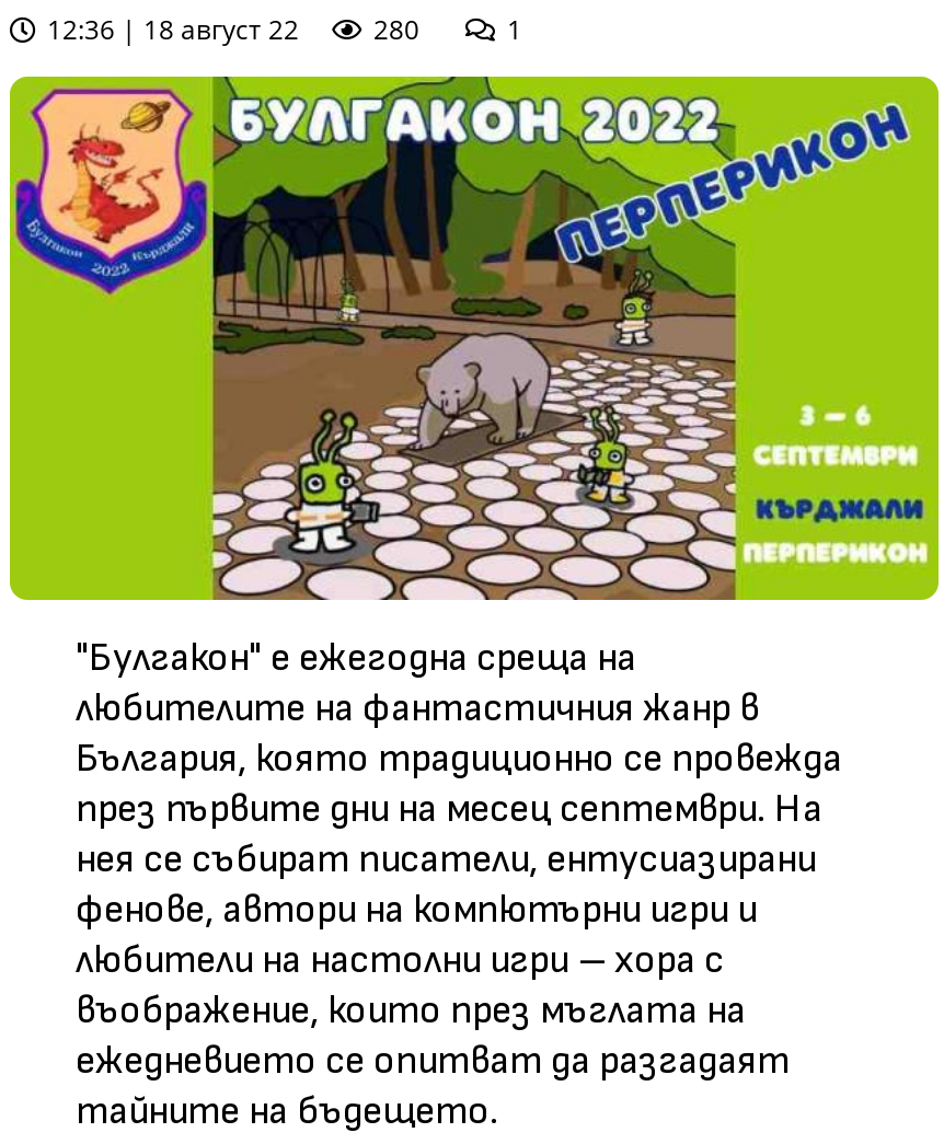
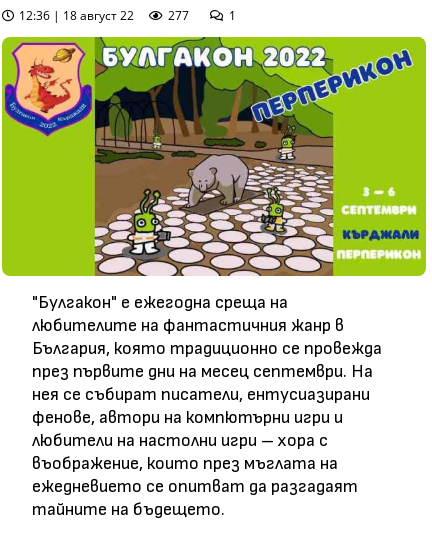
- 280
+ 277
